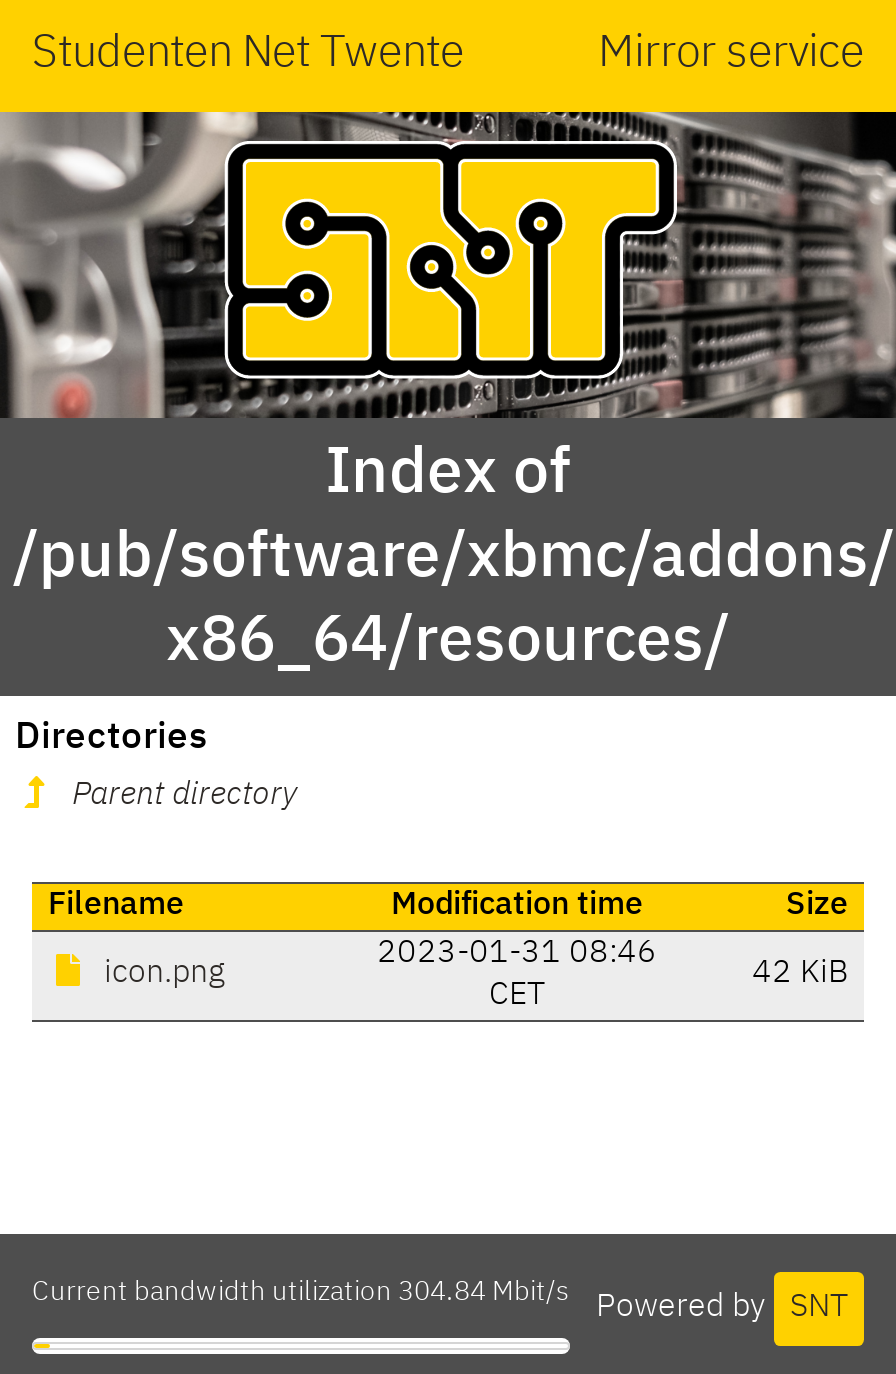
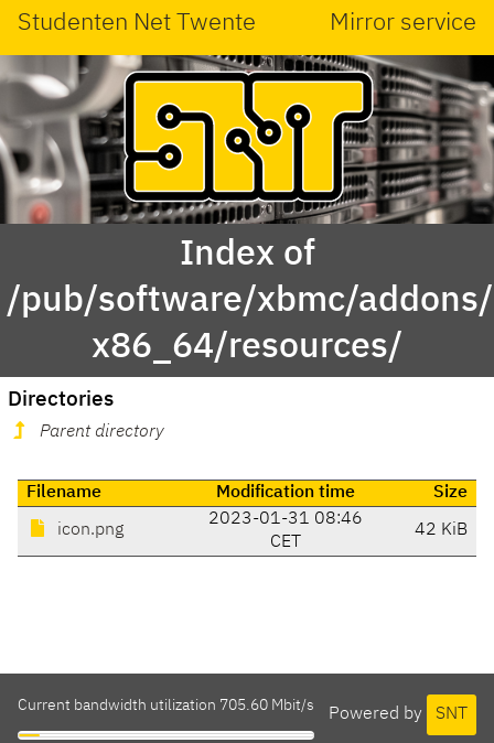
- Current bandwidth utilization 304.84 Mbit/s
+ Current bandwidth utilization 705.60 Mbit/s
